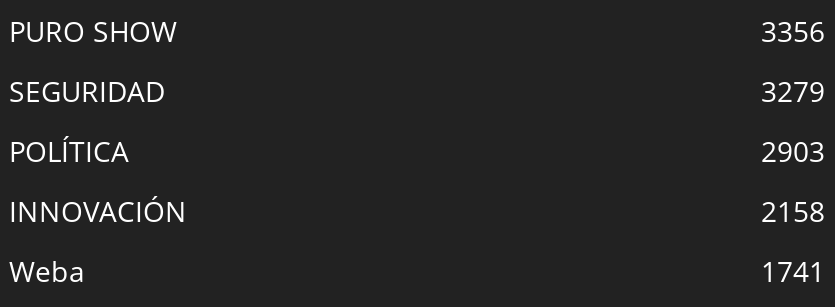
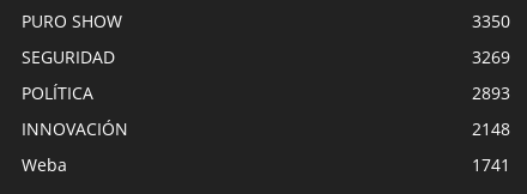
- 3356
+ 3350

- 3279
+ 3269

- 2903
+ 2893

- 2158
+ 2148
